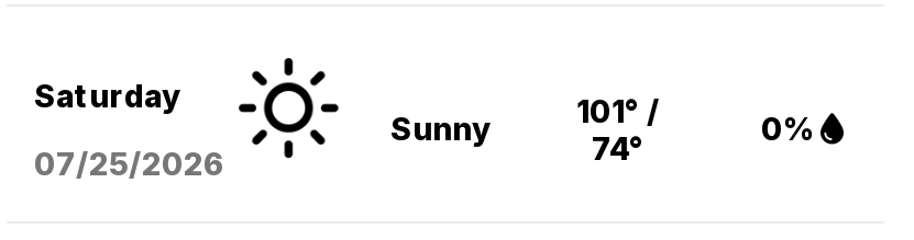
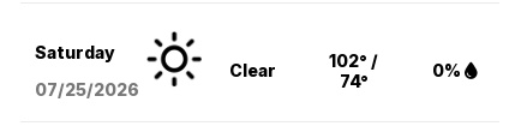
- Sunny
- 101° /
+ Clear
+ 102° /
